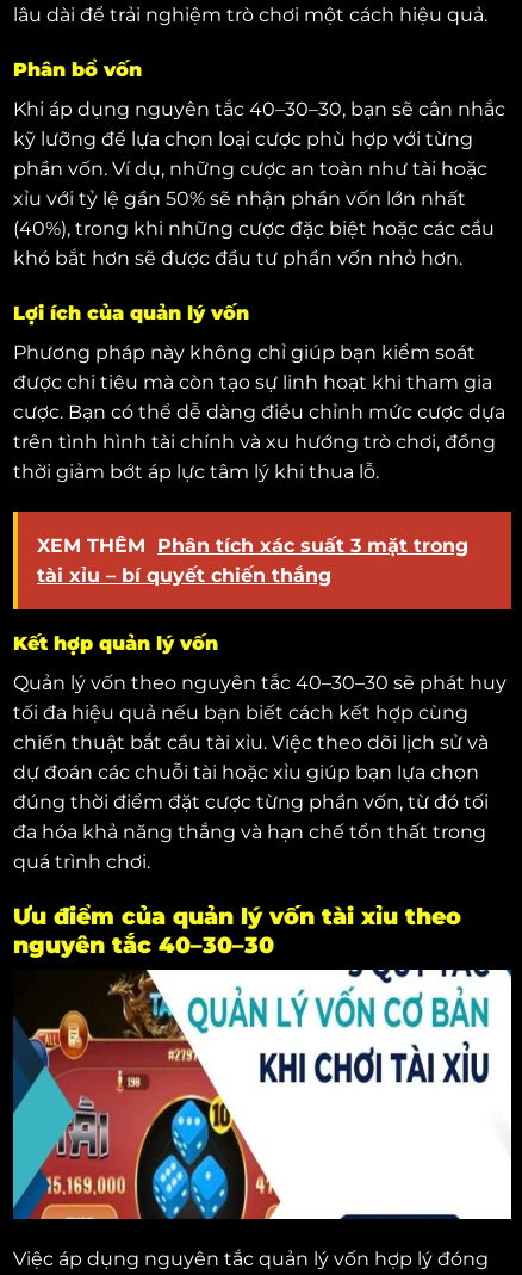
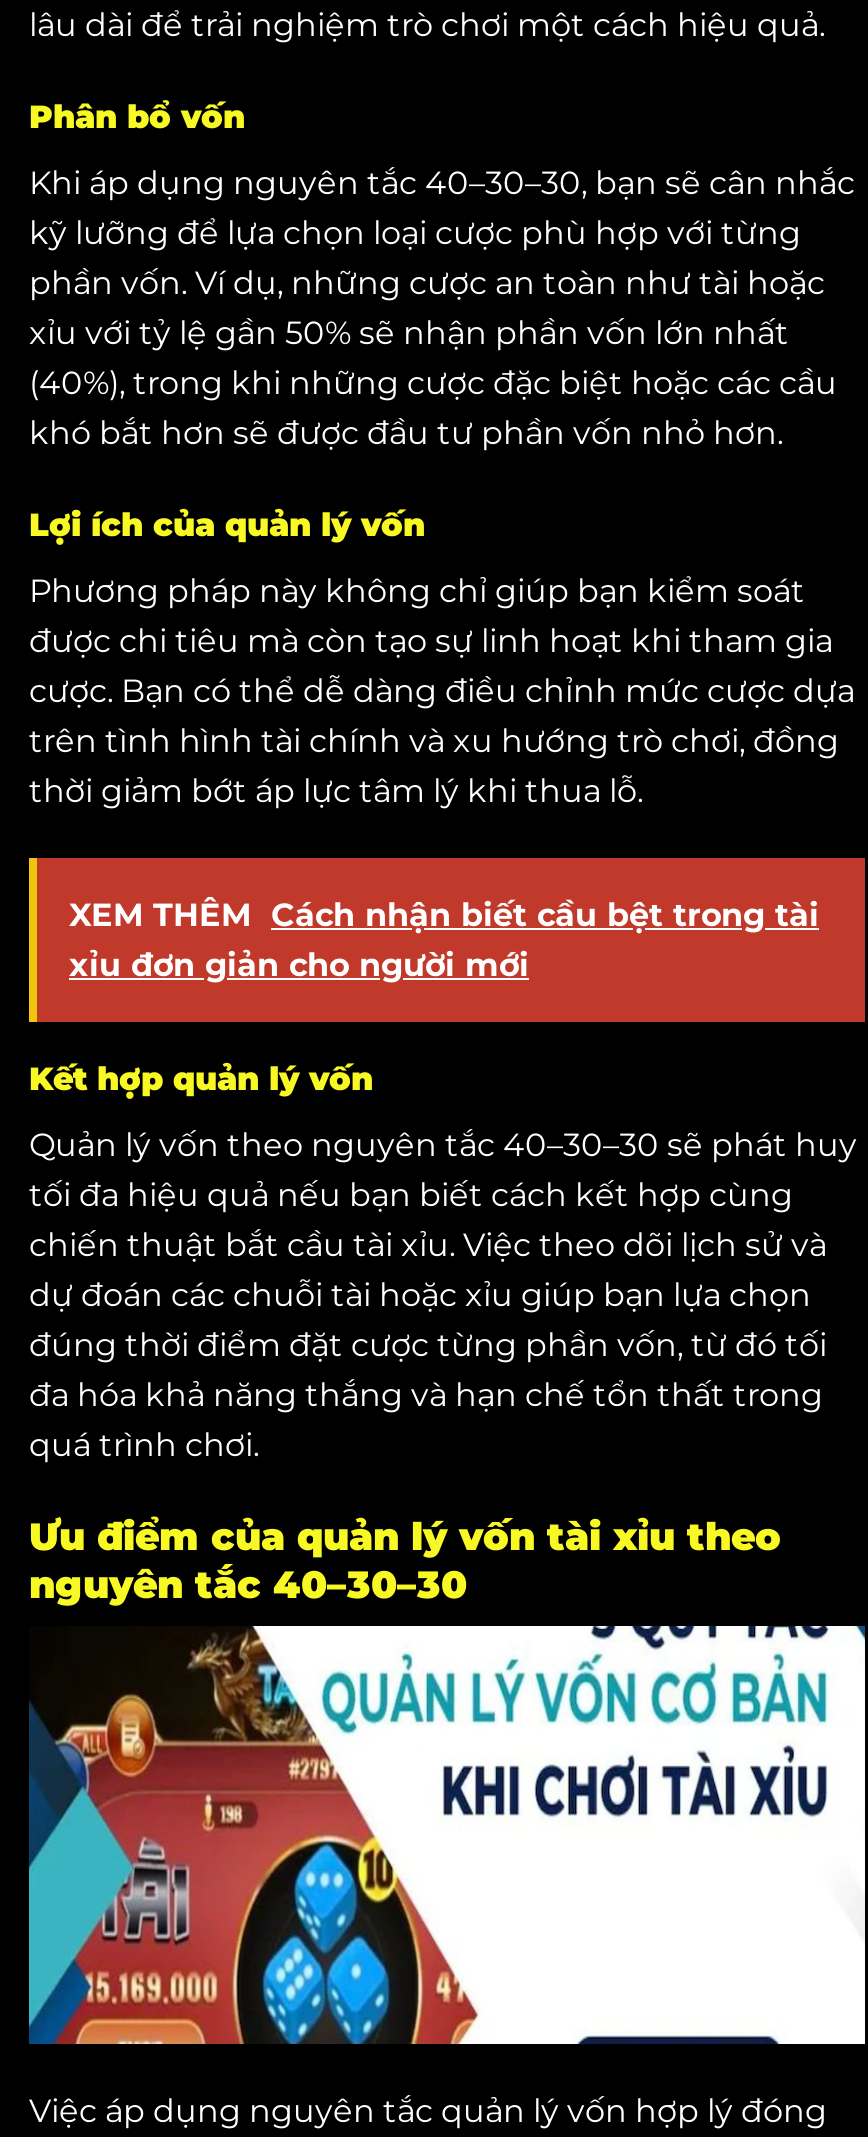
- XEM THÊM Phân tích xác suất 3 mặt trong
- tài xỉu – bí quyết chiến thắng
+ XEM THÊM Cách nhận biết cầu bệt trong tài
+ xỉu đơn giản cho người mới
